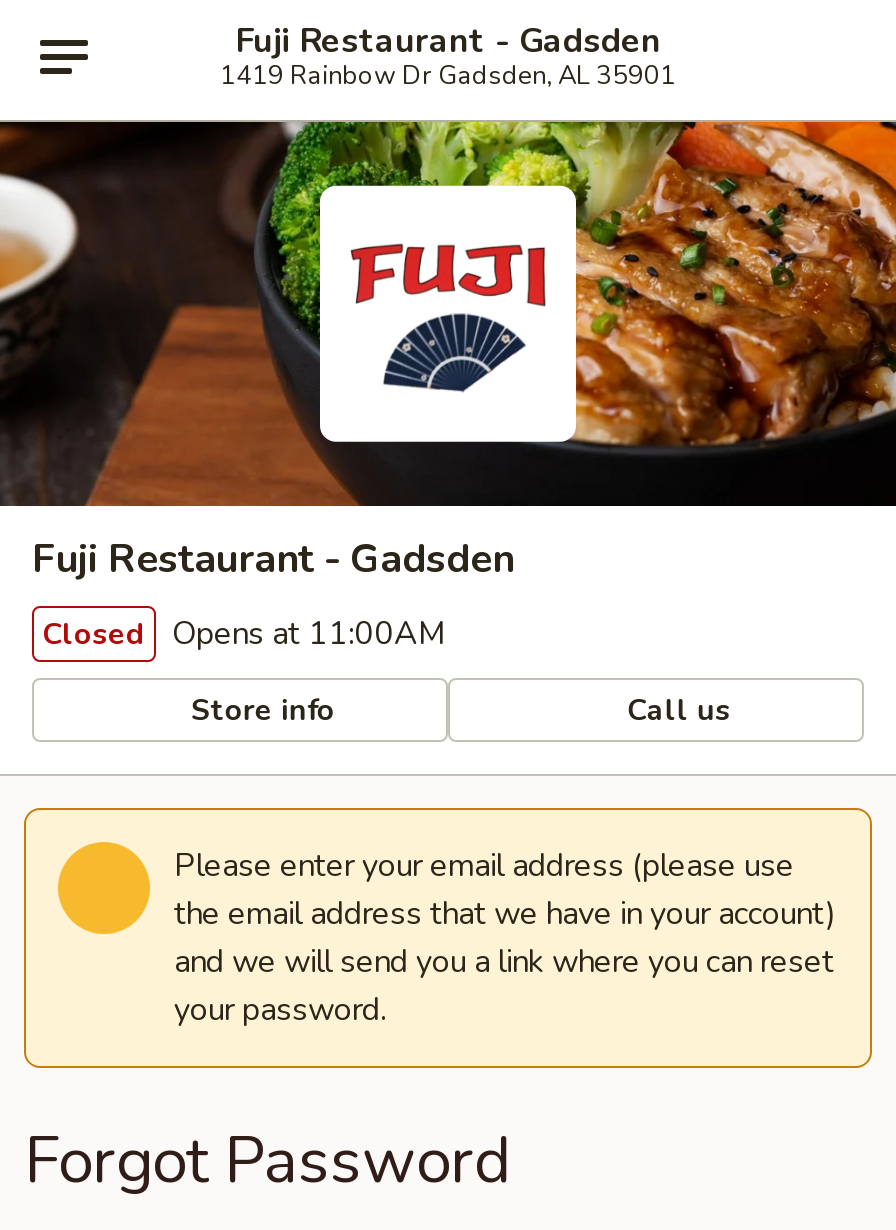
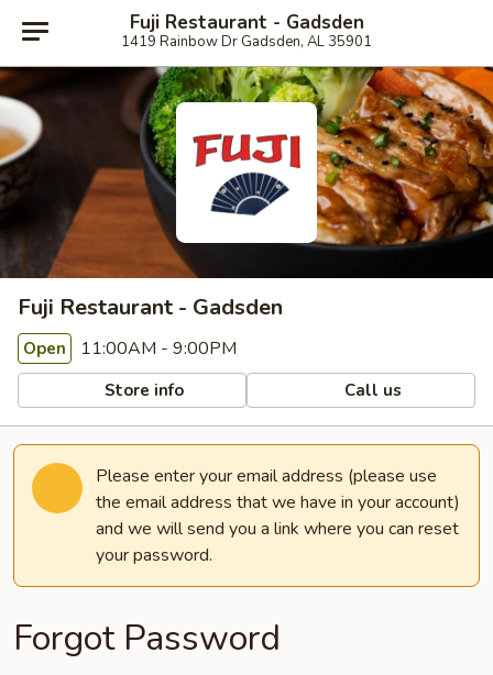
- Closed Opens at 11:00AM
+ Open 11:00AM - 9:00PM
